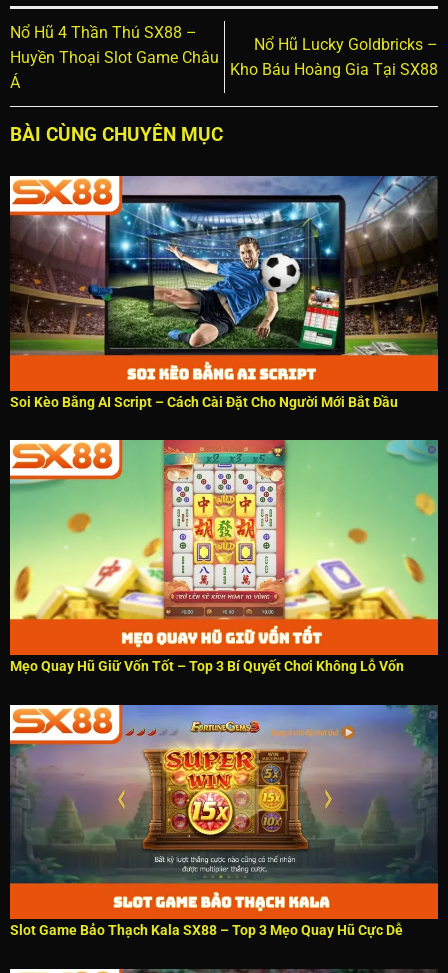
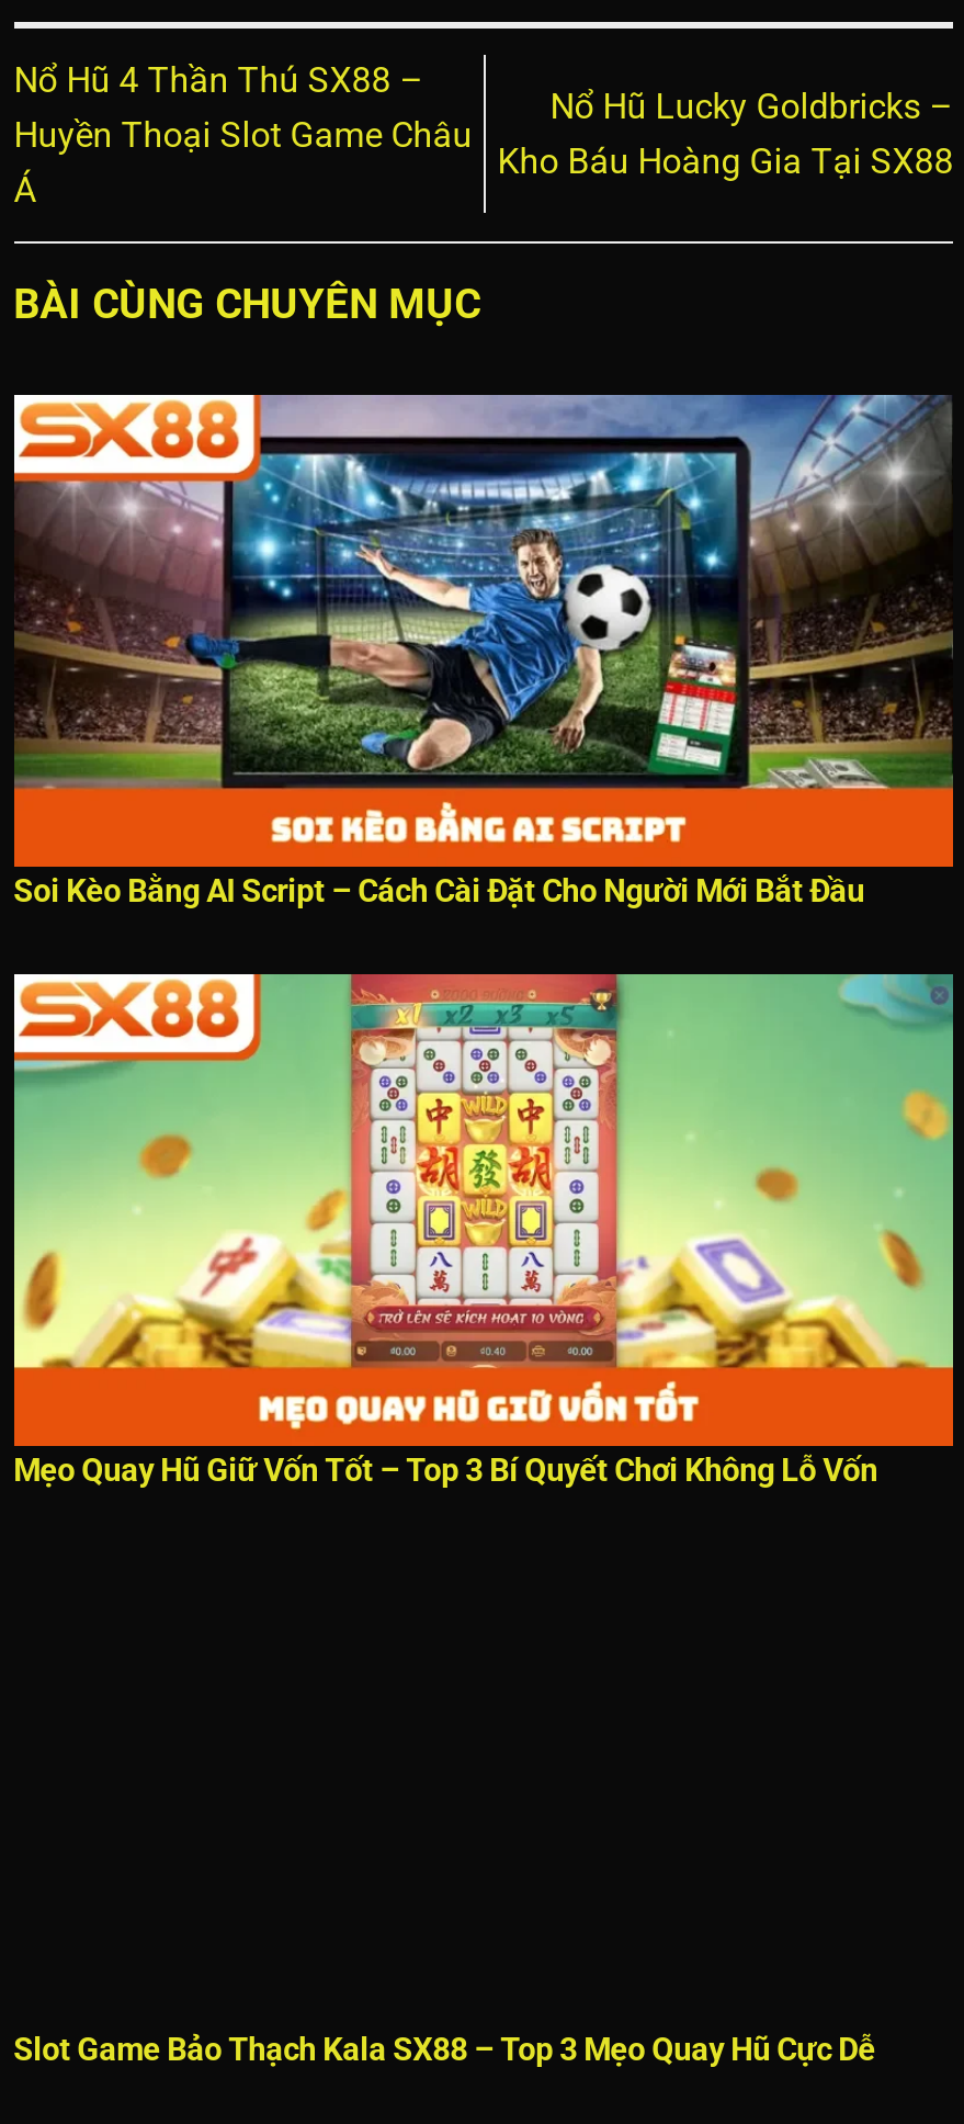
- [image]
